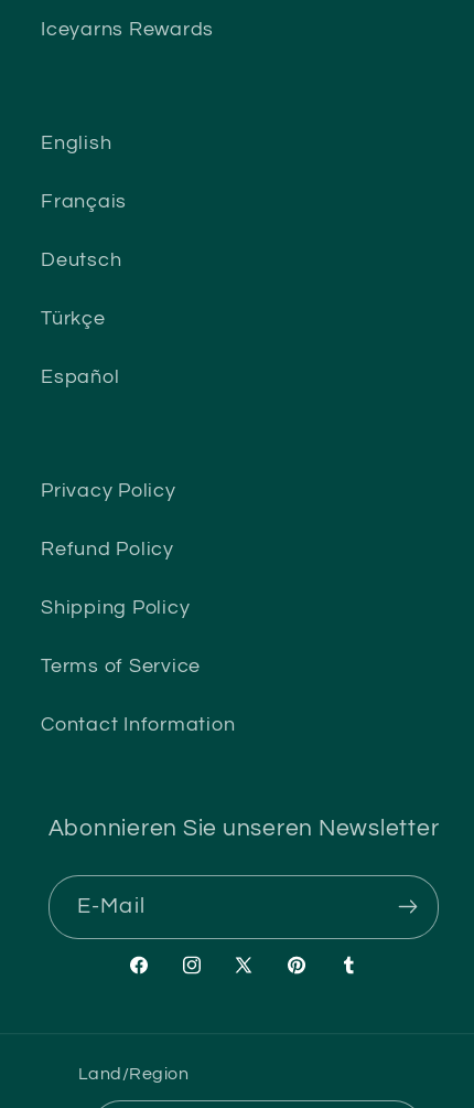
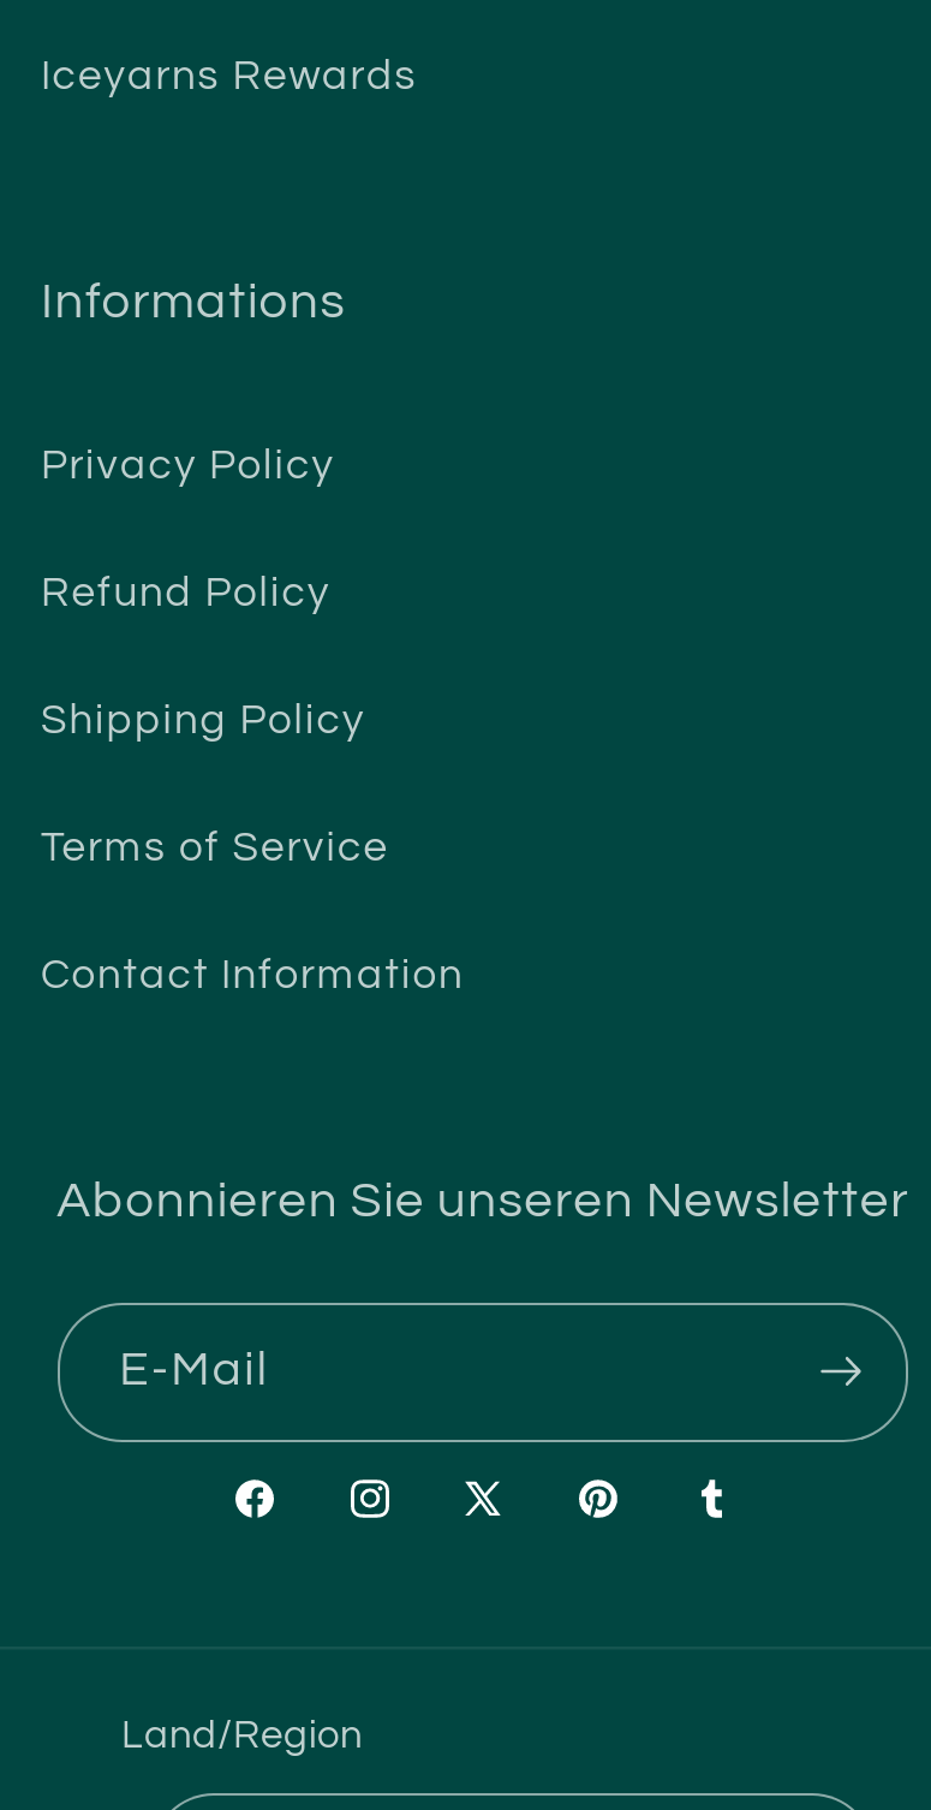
- English
- Français
- Deutsch
- Türkçe
- Español
+ Informations
